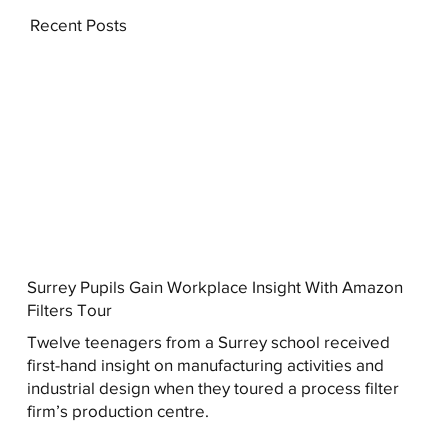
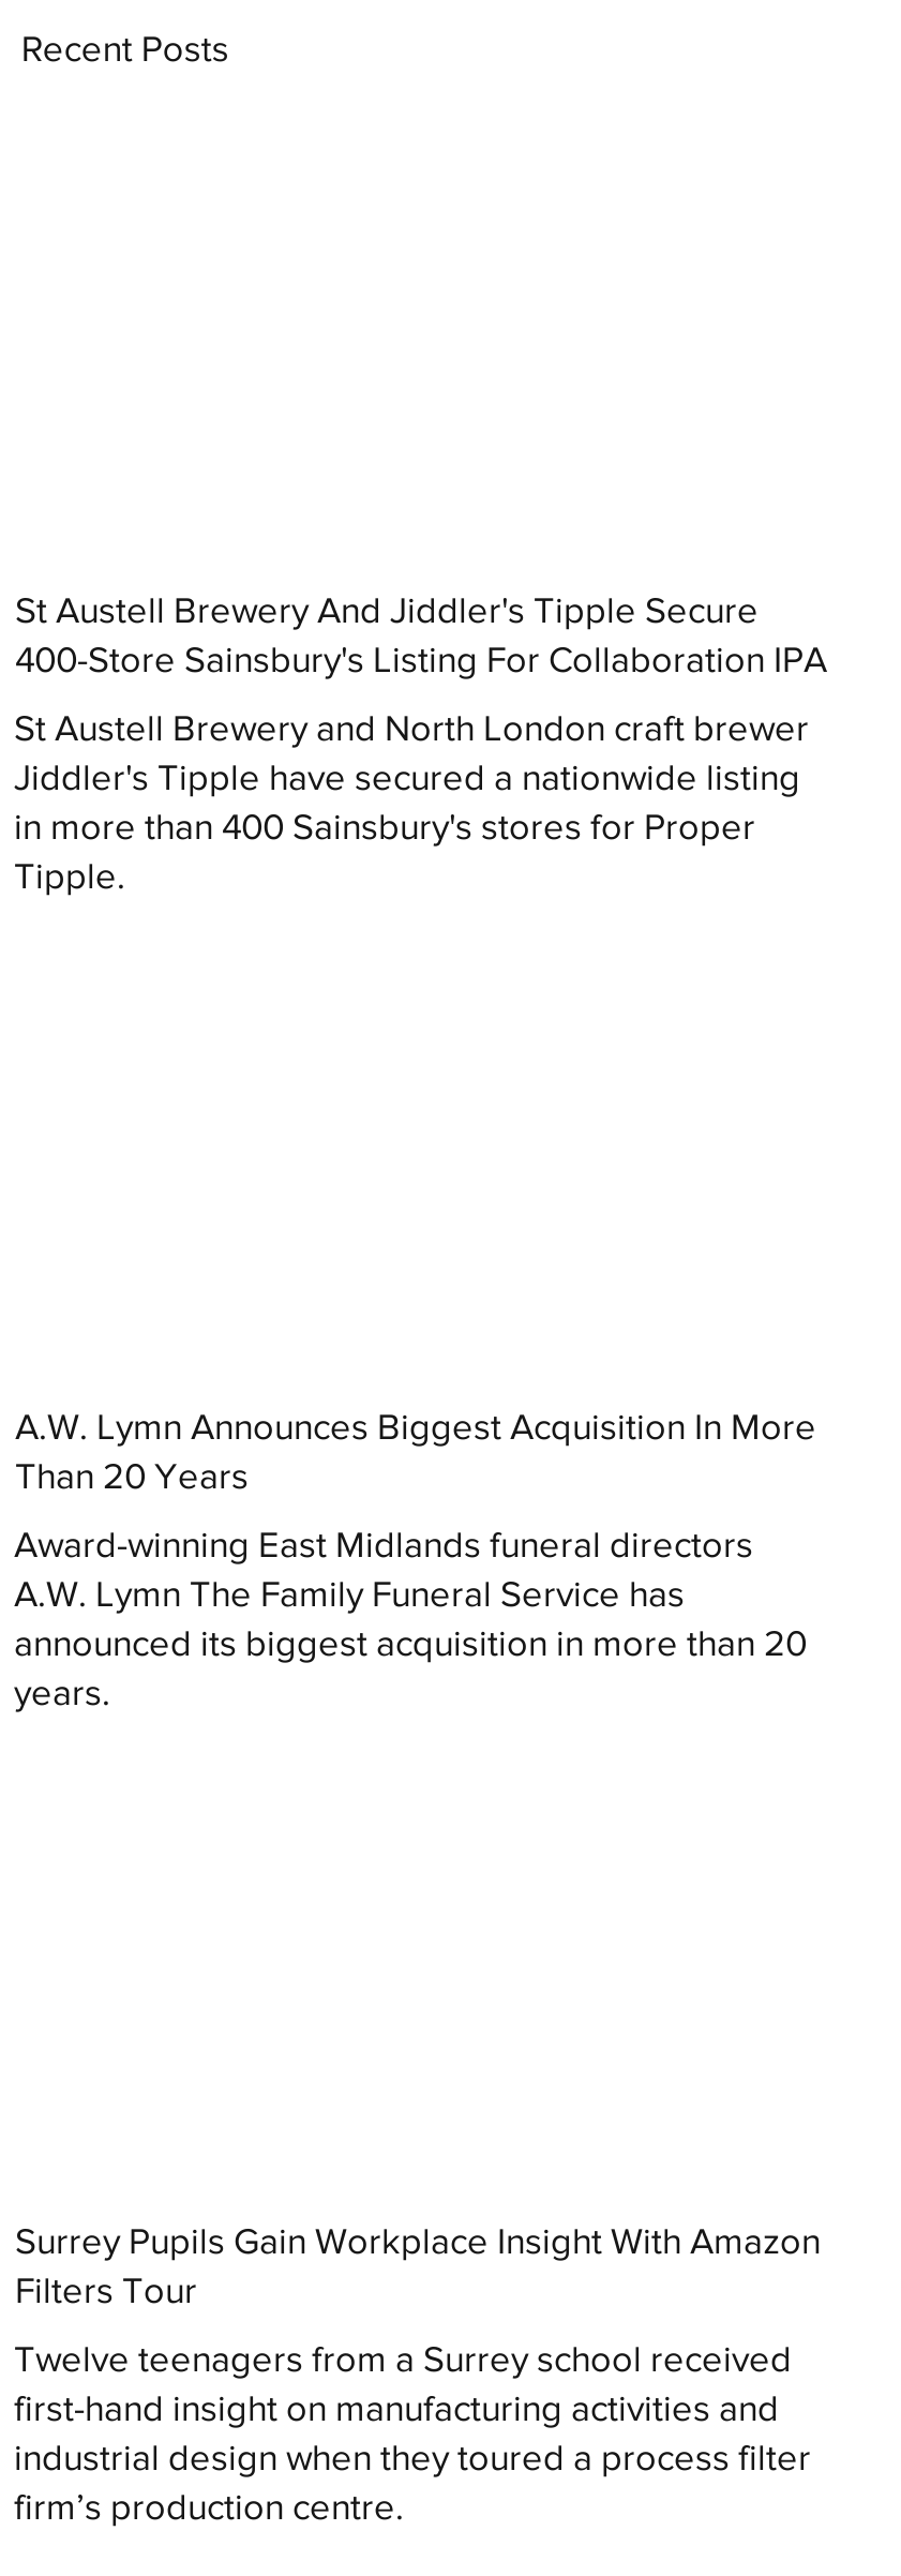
+ St Austell Brewery And Jiddler's Tipple Secure
+ 400-Store Sainsbury's Listing For Collaboration IPA
+ St Austell Brewery and North London craft brewer
+ Jiddler's Tipple have secured a nationwide listing
+ in more than 400 Sainsbury's stores for Proper
+ Tipple.

+ A.W. Lymn Announces Biggest Acquisition In More
+ Than 20 Years
+ Award-winning East Midlands funeral directors
+ A.W. Lymn The Family Funeral Service has
+ announced its biggest acquisition in more than 20
+ years.
